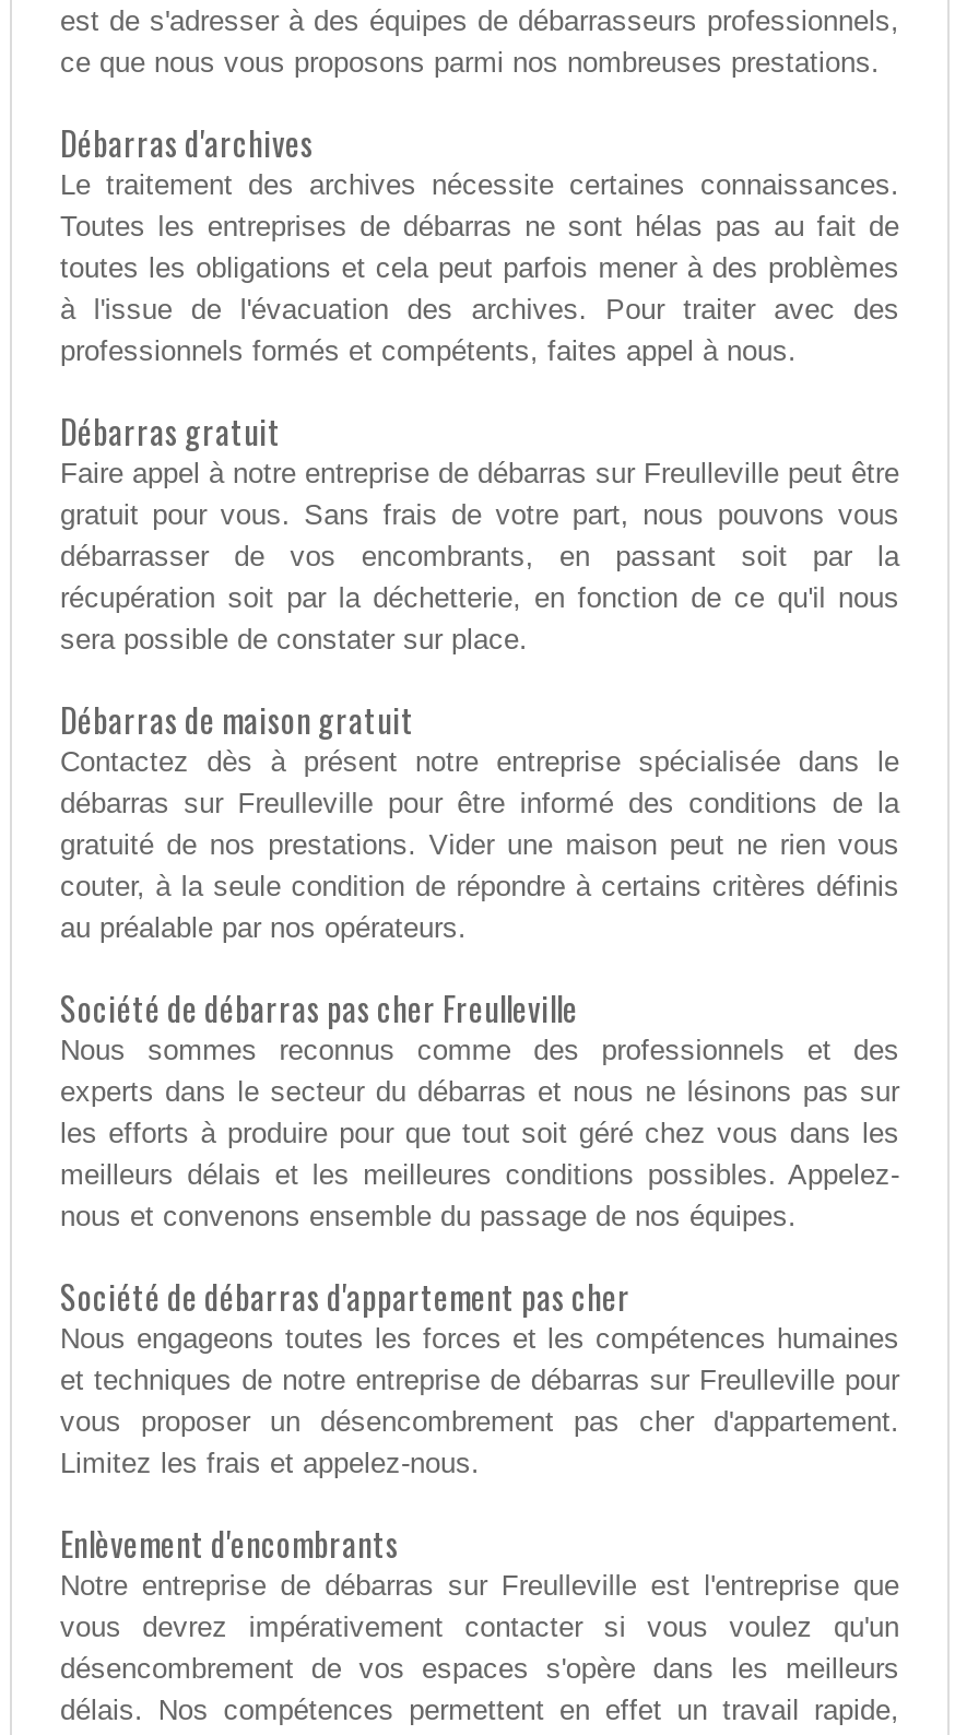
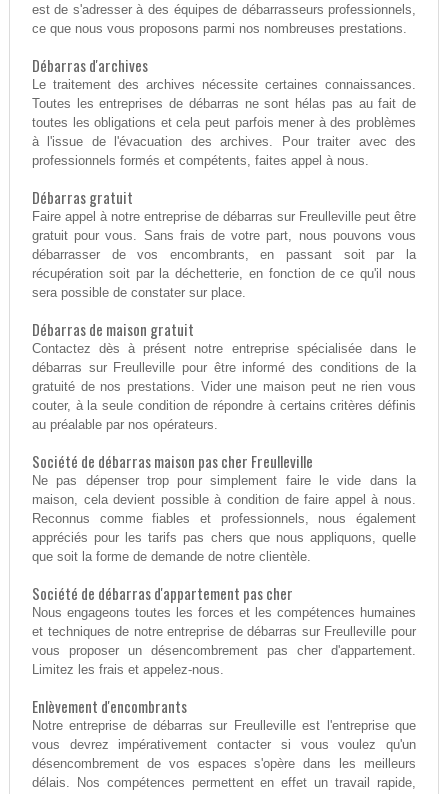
- Société de débarras pas cher Freulleville
- Nous sommes reconnus comme des professionnels et des
- experts dans le secteur du débarras et nous ne lésinons pas sur
- les efforts à produire pour que tout soit géré chez vous dans les
- meilleurs délais et les meilleures conditions possibles. Appelez-
- nous et convenons ensemble du passage de nos équipes.
+ Société de débarras maison pas cher Freulleville
+ Ne pas dépenser trop pour simplement faire le vide dans la
+ maison, cela devient possible à condition de faire appel à nous.
+ Reconnus comme fiables et professionnels, nous également
+ appréciés pour les tarifs pas chers que nous appliquons, quelle
+ que soit la forme de demande de notre clientèle.
